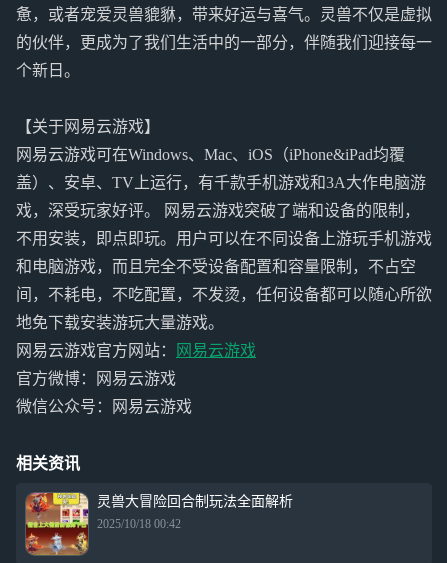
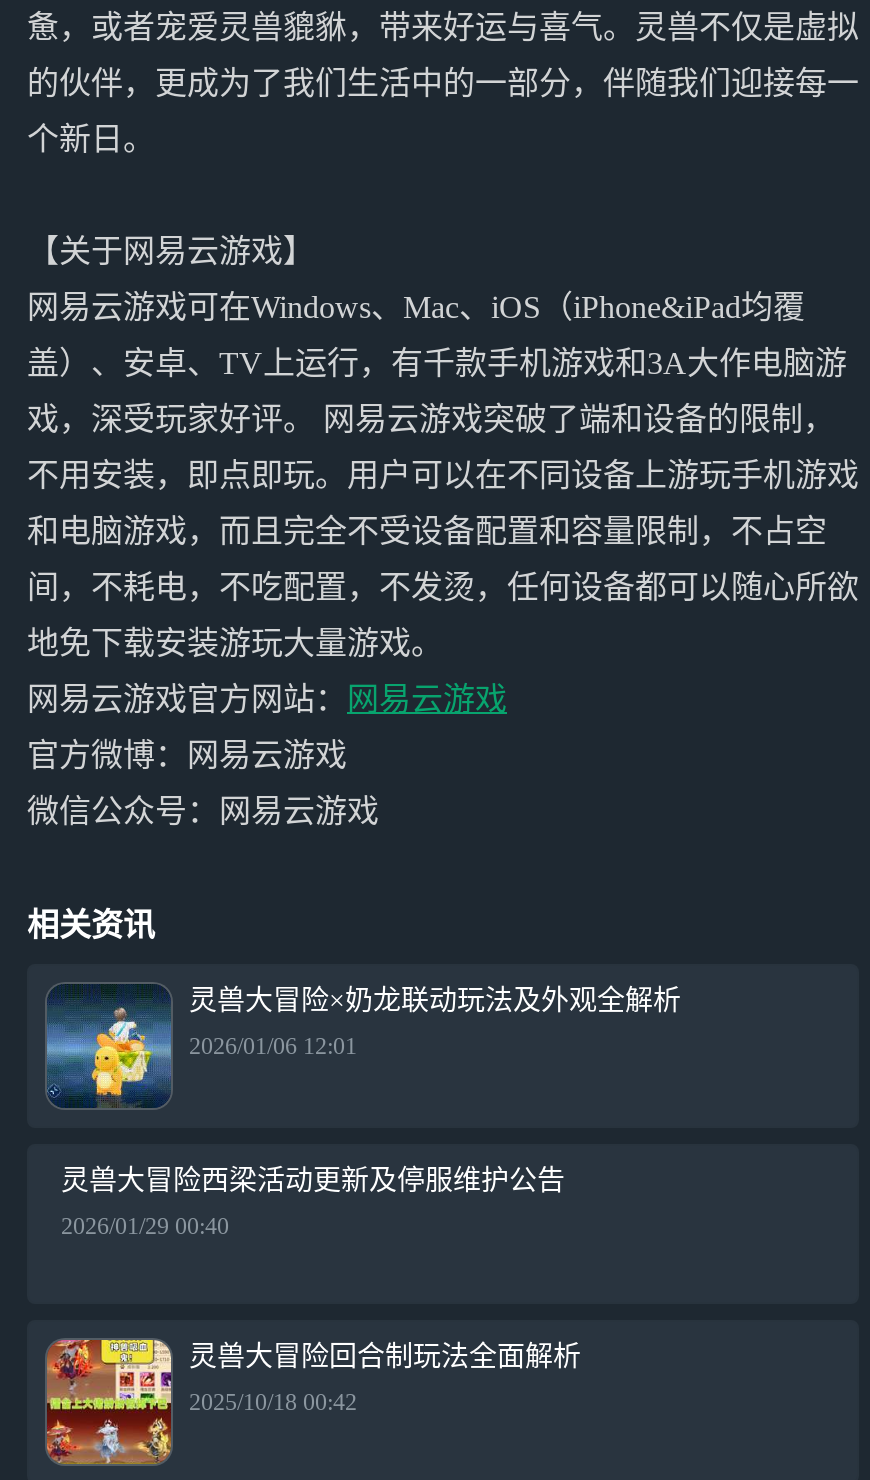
+ [image]
+ 灵兽大冒险×奶龙联动玩法及外观全解析
+ 2026/01/06 12:01

+ 灵兽大冒险西梁活动更新及停服维护公告
+ 2026/01/29 00:40
